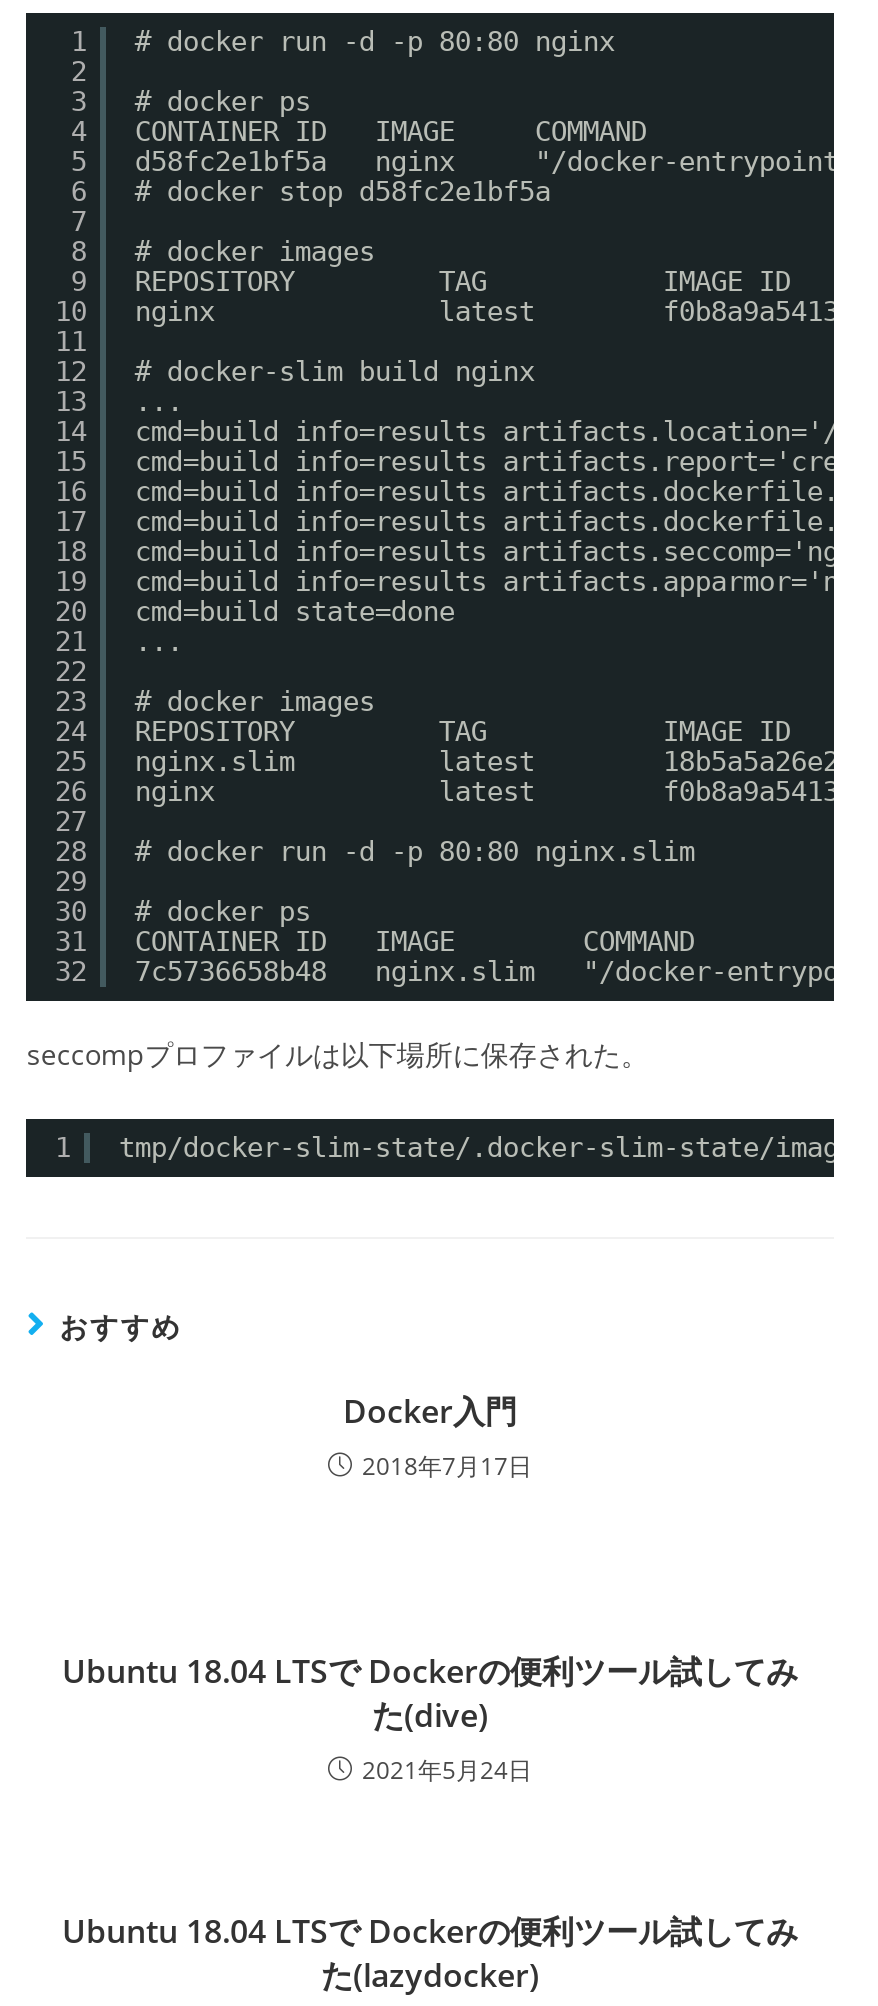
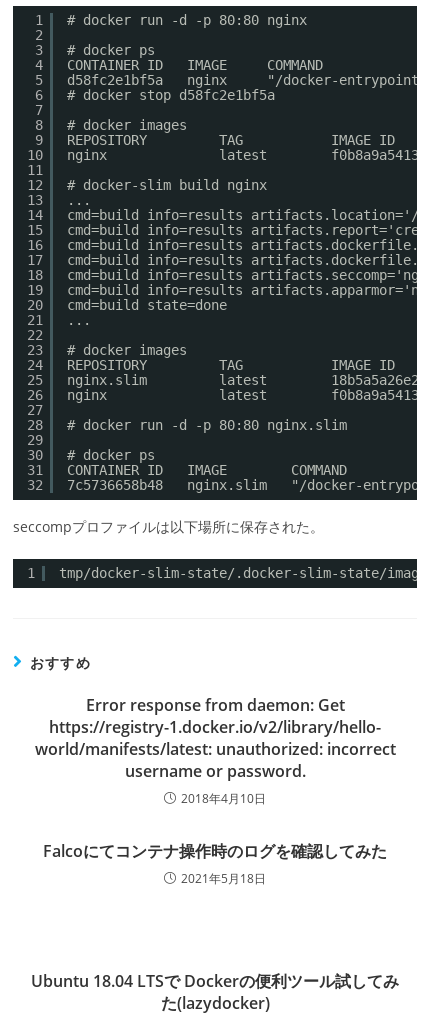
- Docker入門
- 2018年7月17日
+ Error response from daemon: Get
+ https://registry-1.docker.io/v2/library/hello-
+ world/manifests/latest: unauthorized: incorrect
+ username or password.
+ 2018年4月10日

- Ubuntu 18.04 LTSで Dockerの便利ツール試してみ
- た(dive)
- 2021年5月24日
+ Falcoにてコンテナ操作時のログを確認してみた
+ 2021年5月18日
